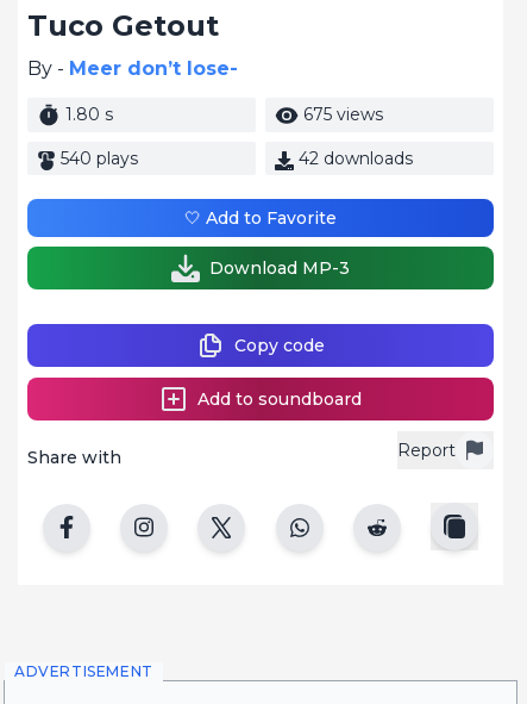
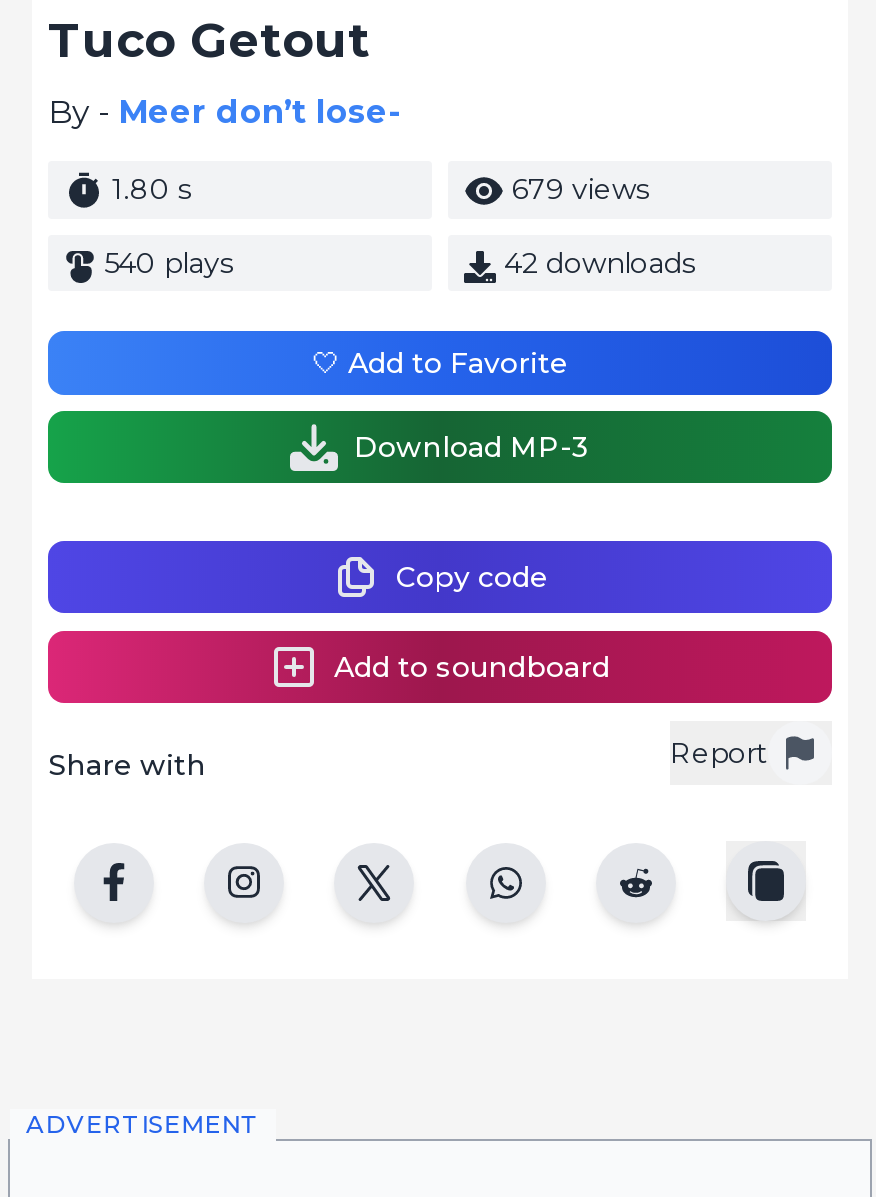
- 675 views
+ 679 views
